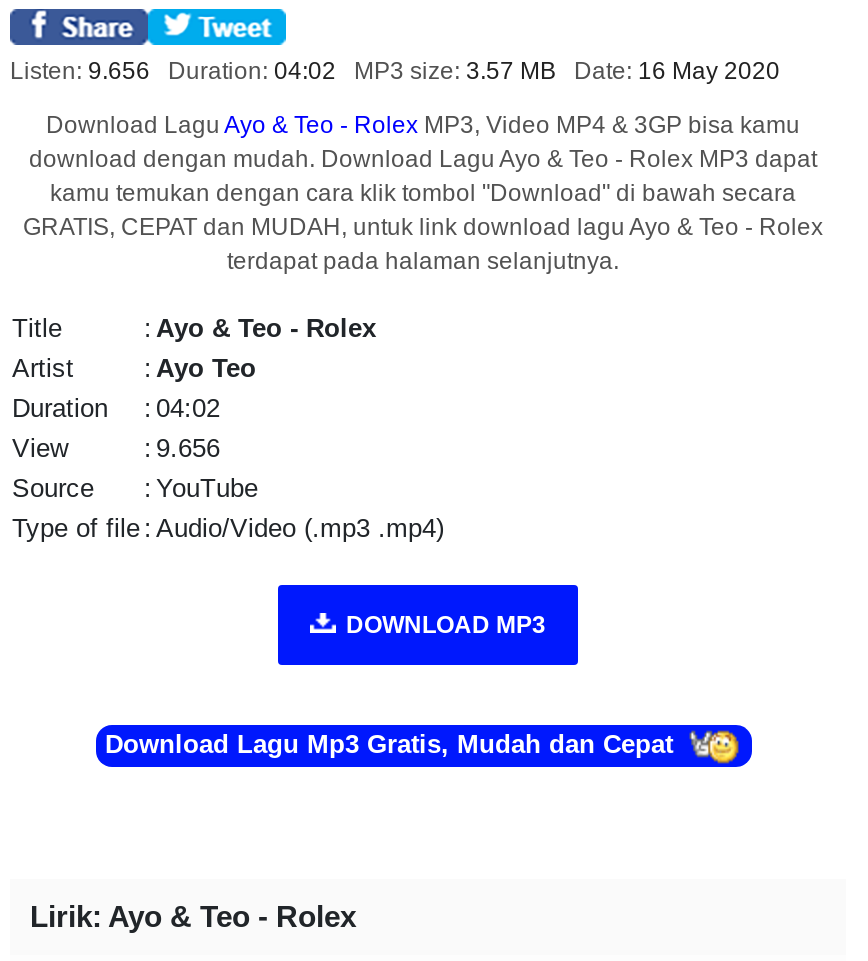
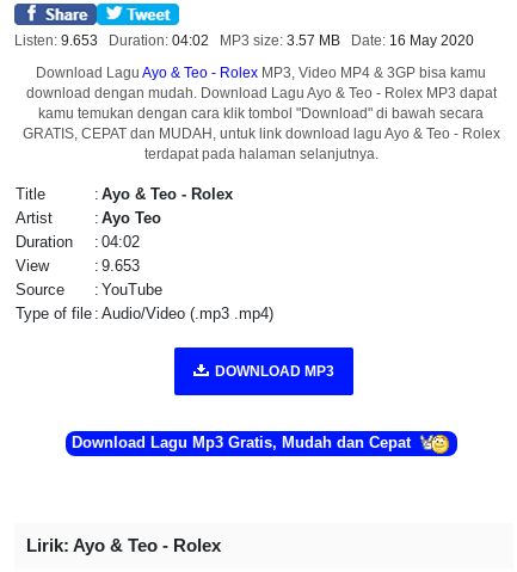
- Listen: 9.656 Duration: 04:02 MP3 size: 3.57 MB Date: 16 May 2020
+ Listen: 9.653 Duration: 04:02 MP3 size: 3.57 MB Date: 16 May 2020

- : 9.656
+ : 9.653
